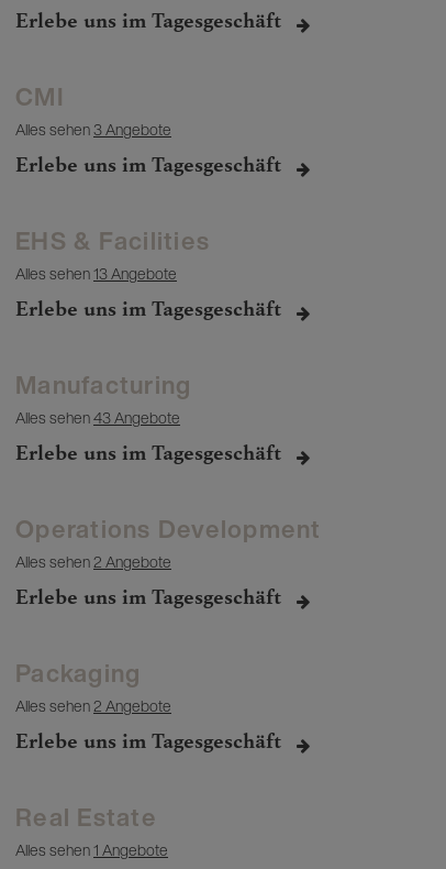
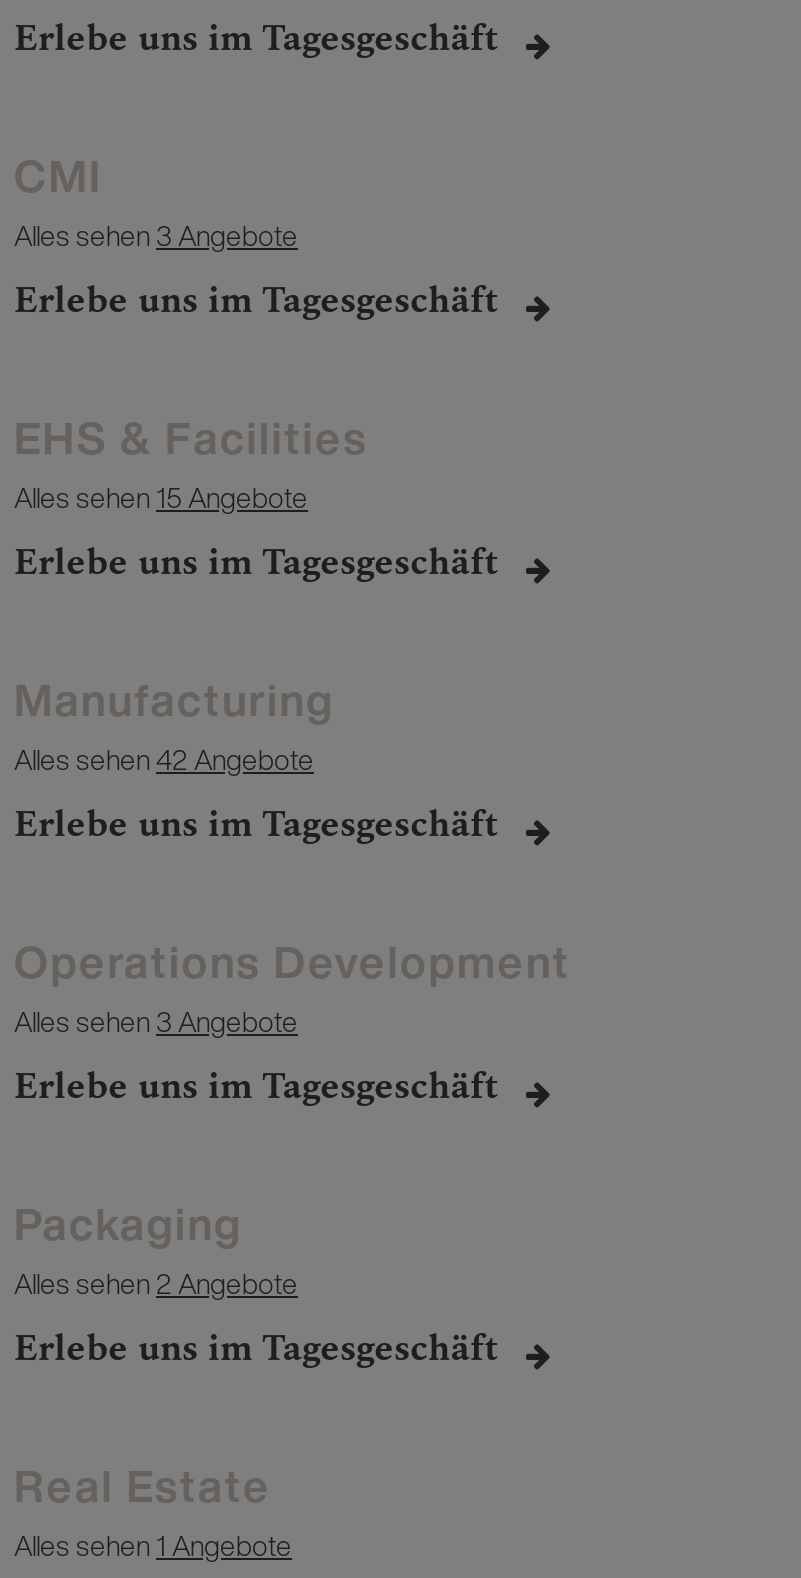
- Alles sehen 13 Angebote
+ Alles sehen 15 Angebote

- Alles sehen 43 Angebote
+ Alles sehen 42 Angebote

- Alles sehen 2 Angebote
+ Alles sehen 3 Angebote
